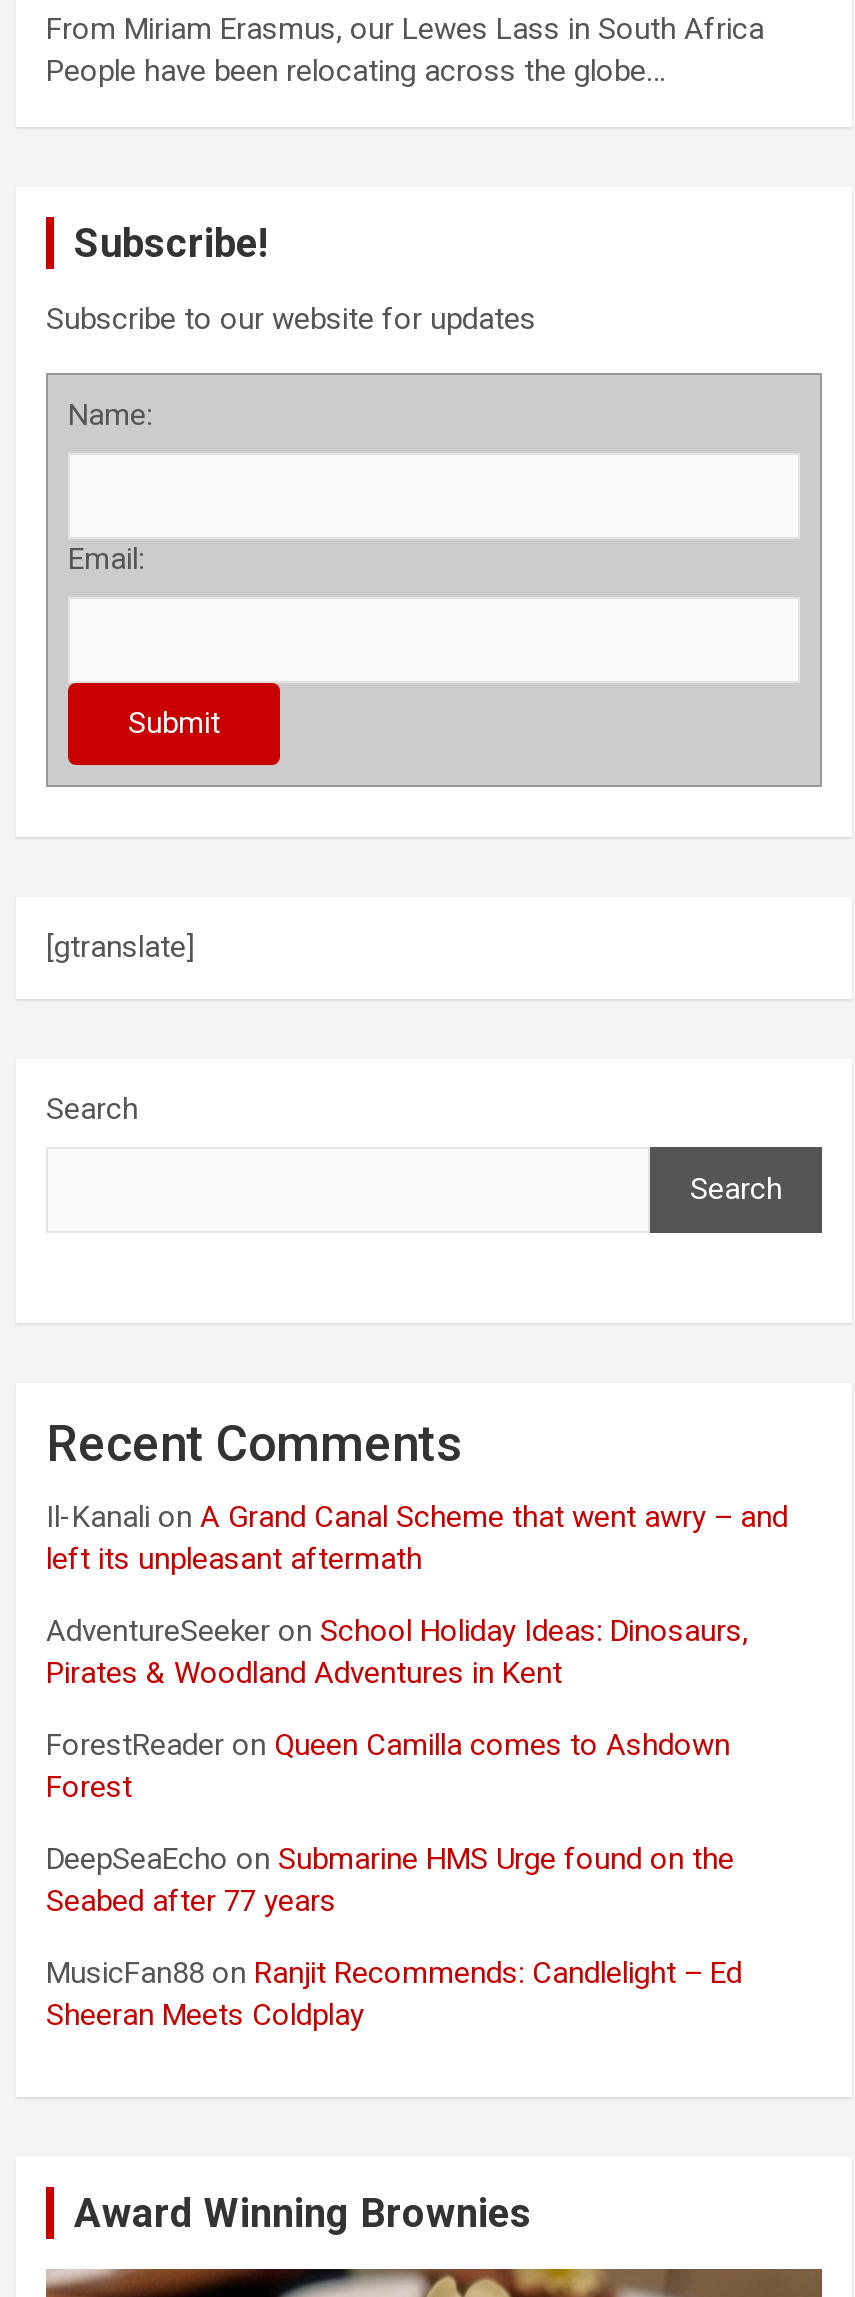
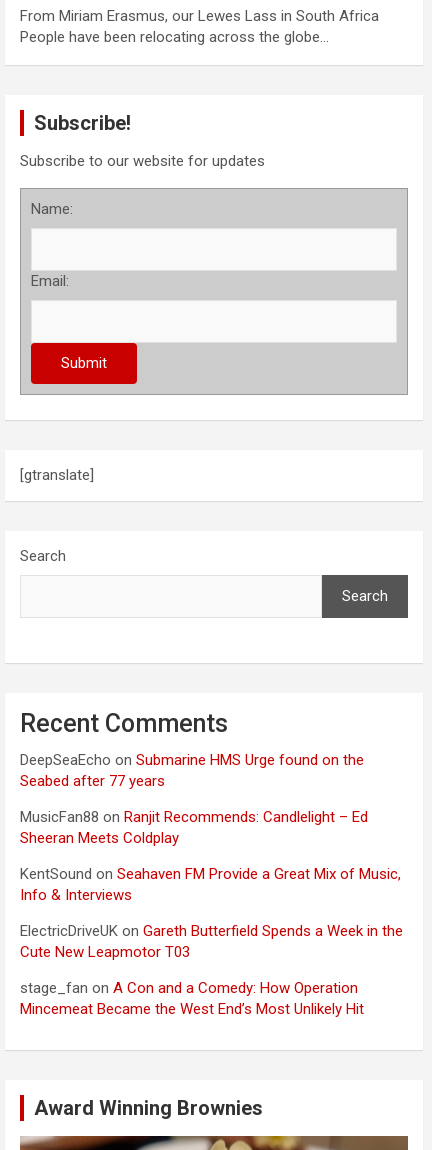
- Il-Kanali on A Grand Canal Scheme that went awry – and
- left its unpleasant aftermath
- AdventureSeeker on School Holiday Ideas: Dinosaurs,
- Pirates & Woodland Adventures in Kent
- ForestReader on Queen Camilla comes to Ashdown
- Forest

moved up: DeepSeaEcho on Submarine HMS Urge found on the | Seabed after 77 years | MusicFan88 on Ranjit Recommends: Candlelight – Ed | Sheeran Meets Coldplay

+ KentSound on Seahaven FM Provide a Great Mix of Music,
+ Info & Interviews
+ ElectricDriveUK on Gareth Butterfield Spends a Week in the
+ Cute New Leapmotor T03
+ stage_fan on A Con and a Comedy: How Operation
+ Mincemeat Became the West End’s Most Unlikely Hit
